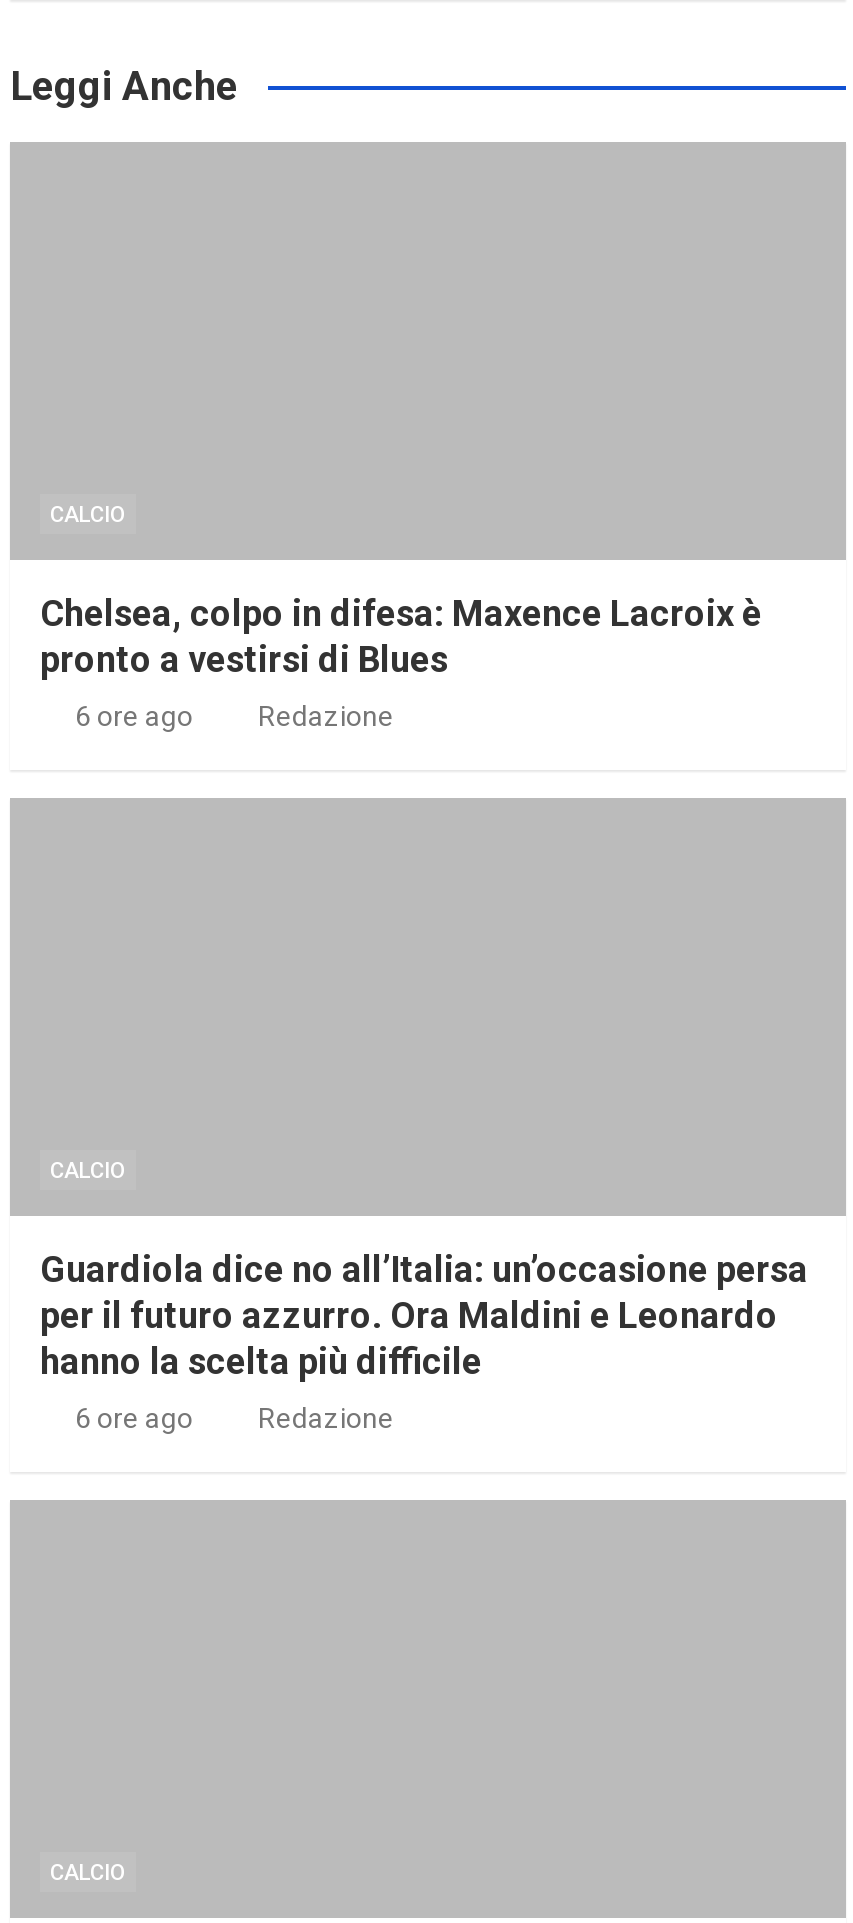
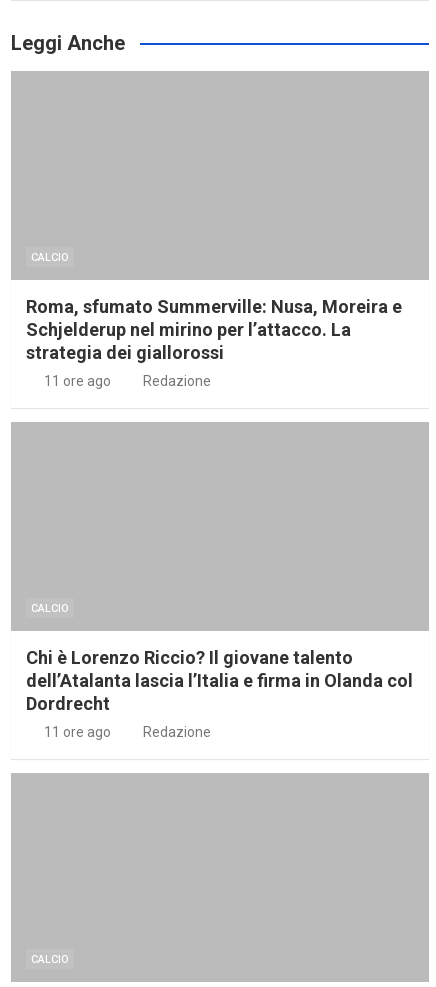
- Chelsea, colpo in difesa: Maxence Lacroix è
- pronto a vestirsi di Blues
+ Roma, sfumato Summerville: Nusa, Moreira e
+ Schjelderup nel mirino per l’attacco. La
+ strategia dei giallorossi

- 6 ore ago
+ 11 ore ago

- Guardiola dice no all’Italia: un’occasione persa
- per il futuro azzurro. Ora Maldini e Leonardo
- hanno la scelta più difficile
+ Chi è Lorenzo Riccio? Il giovane talento
+ dell’Atalanta lascia l’Italia e firma in Olanda col
+ Dordrecht

- 6 ore ago
+ 11 ore ago
